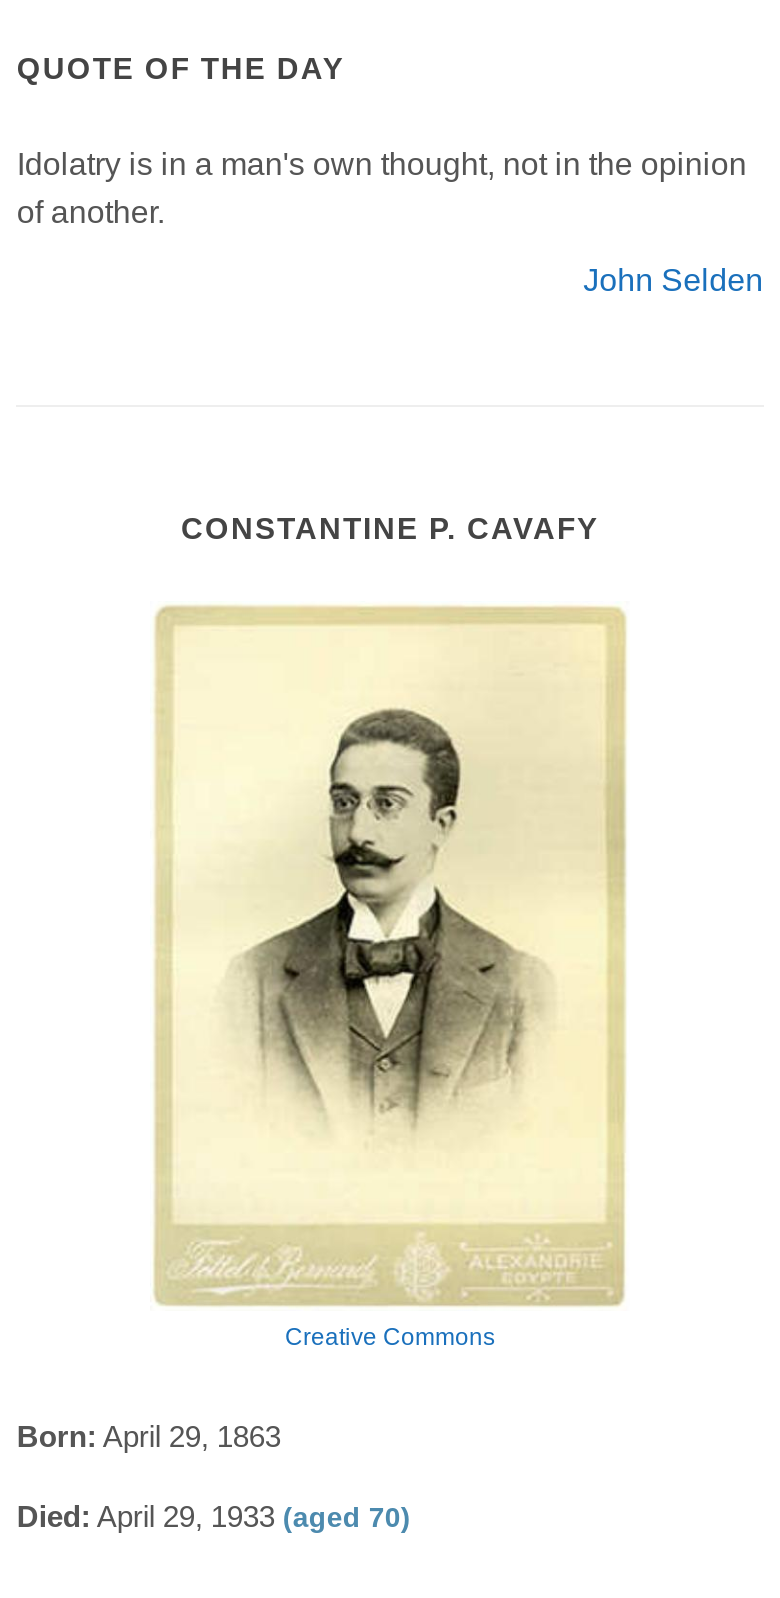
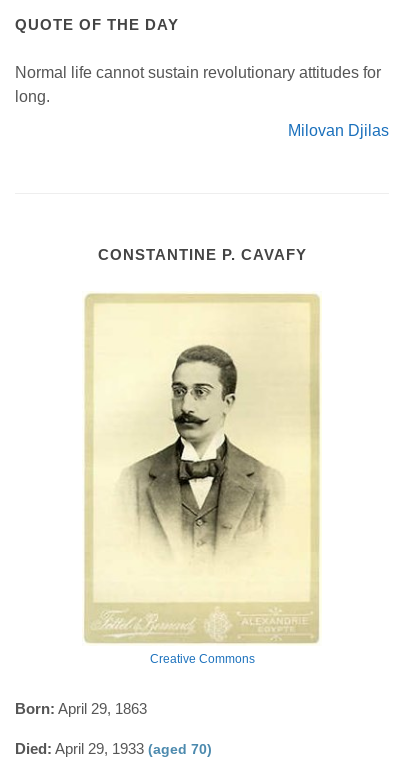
- Idolatry is in a man's own thought, not in the opinion
- of another.
+ Normal life cannot sustain revolutionary attitudes for
+ long.

- John Selden
+ Milovan Djilas
